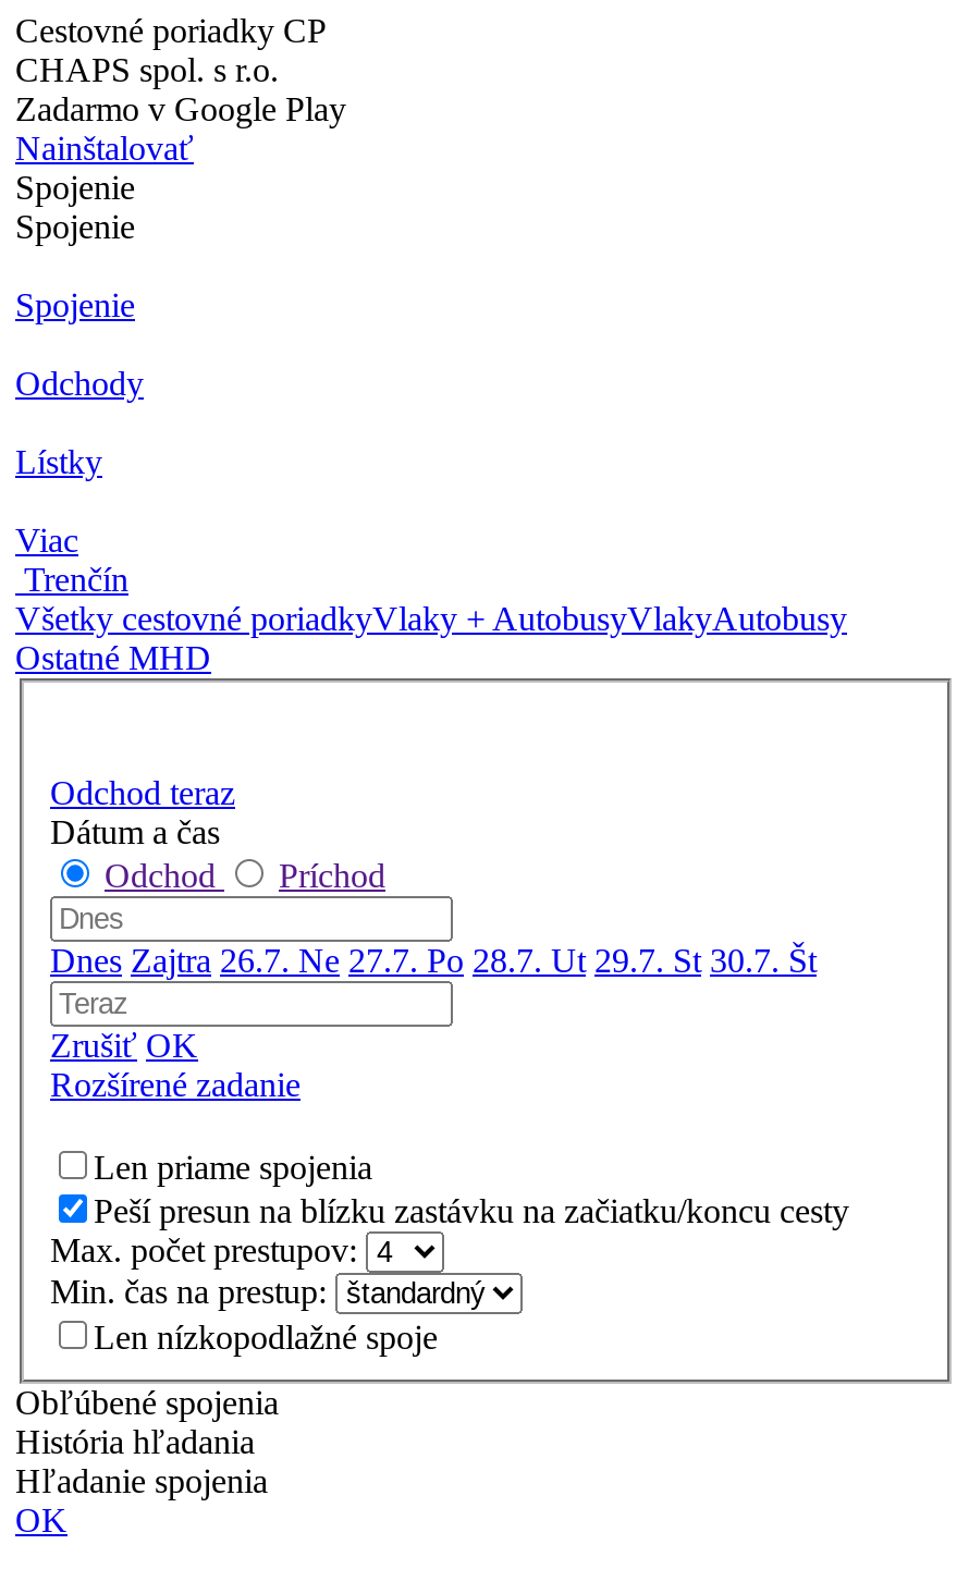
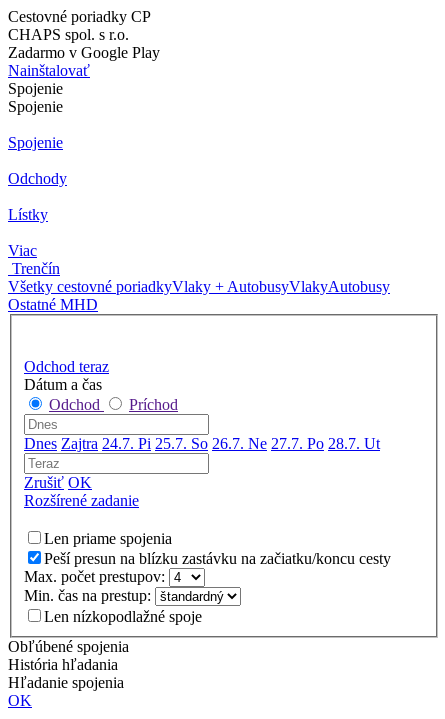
- Dnes Zajtra 26.7. Ne 27.7. Po 28.7. Ut 29.7. St 30.7. Št
+ Dnes Zajtra 24.7. Pi 25.7. So 26.7. Ne 27.7. Po 28.7. Ut
